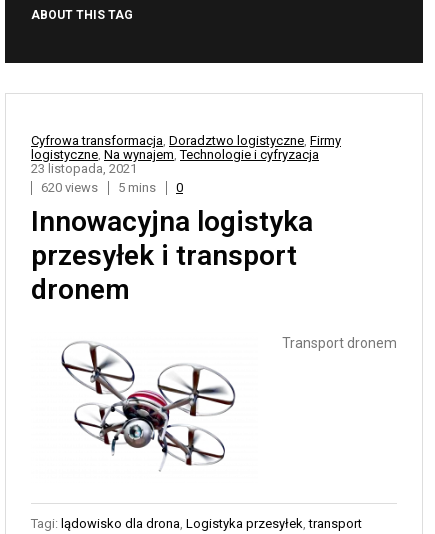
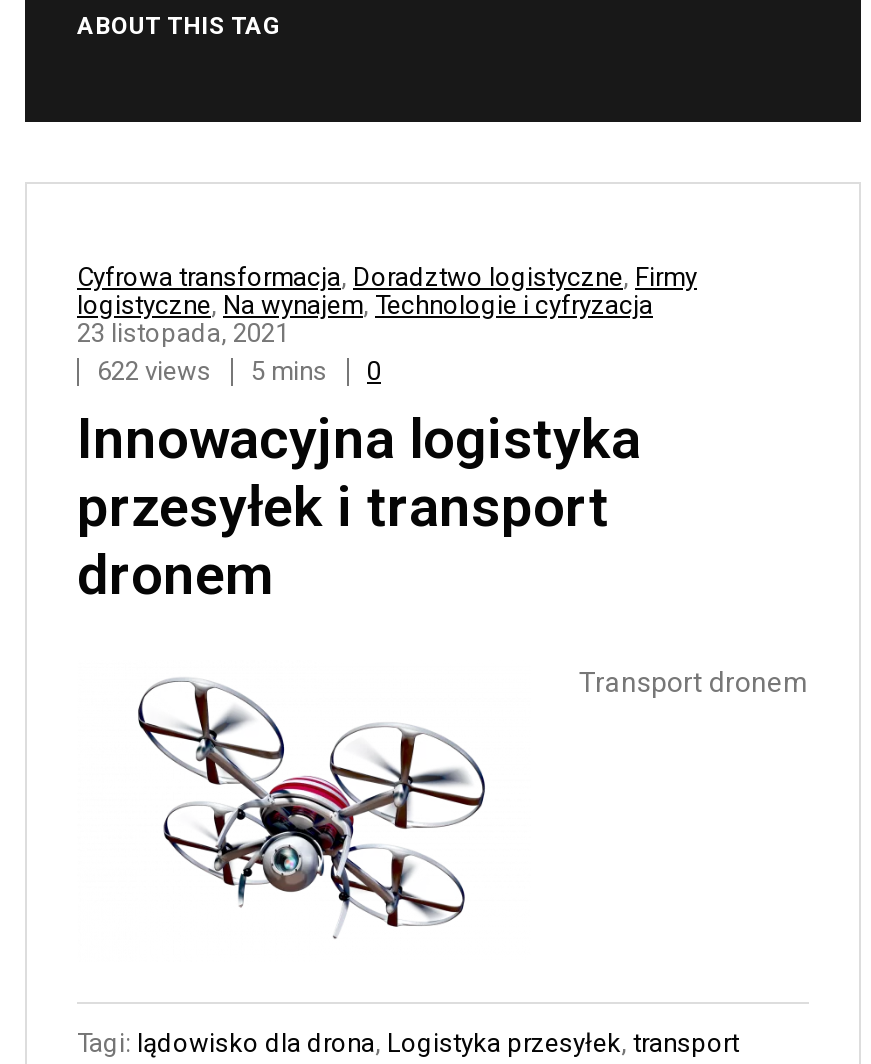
- 620 views 5 mins 0
+ 622 views 5 mins 0
